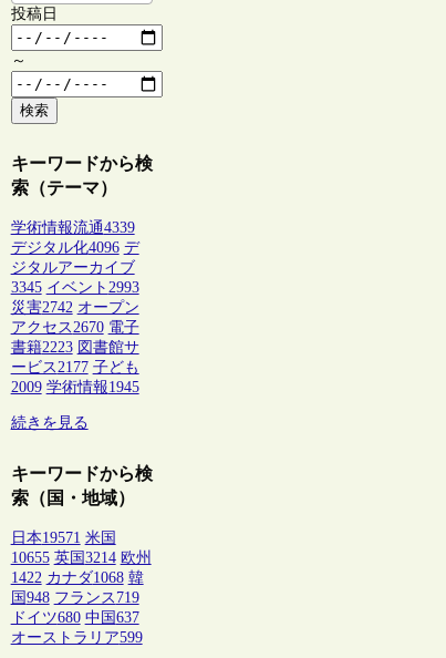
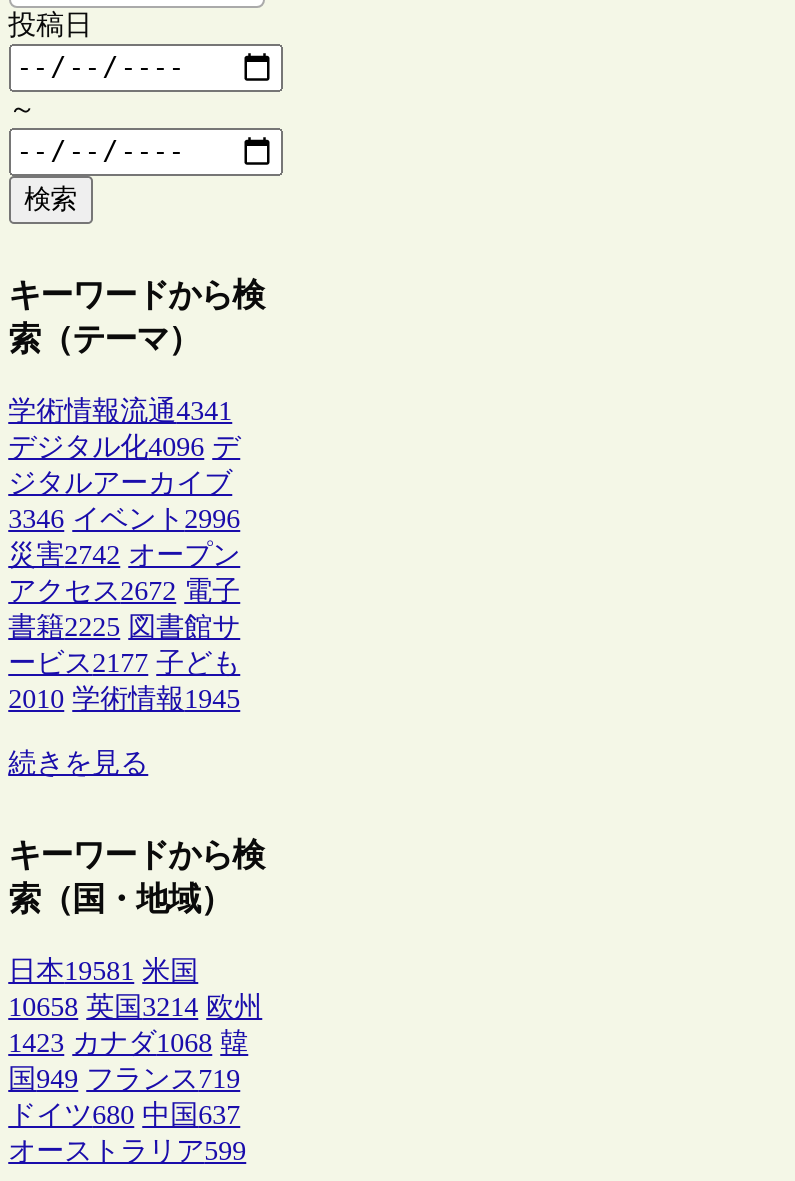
- 学術情報流通4339
+ 学術情報流通4341

- 3345 イベント2993
+ 3346 イベント2996

- アクセス2670 電子
+ アクセス2672 電子

- 書籍2223 図書館サ
+ 書籍2225 図書館サ

- 2009 学術情報1945
+ 2010 学術情報1945

- 日本19571 米国
+ 日本19581 米国

- 10655 英国3214 欧州
+ 10658 英国3214 欧州

- 1422 カナダ1068 韓
+ 1423 カナダ1068 韓

- 国948 フランス719
+ 国949 フランス719
